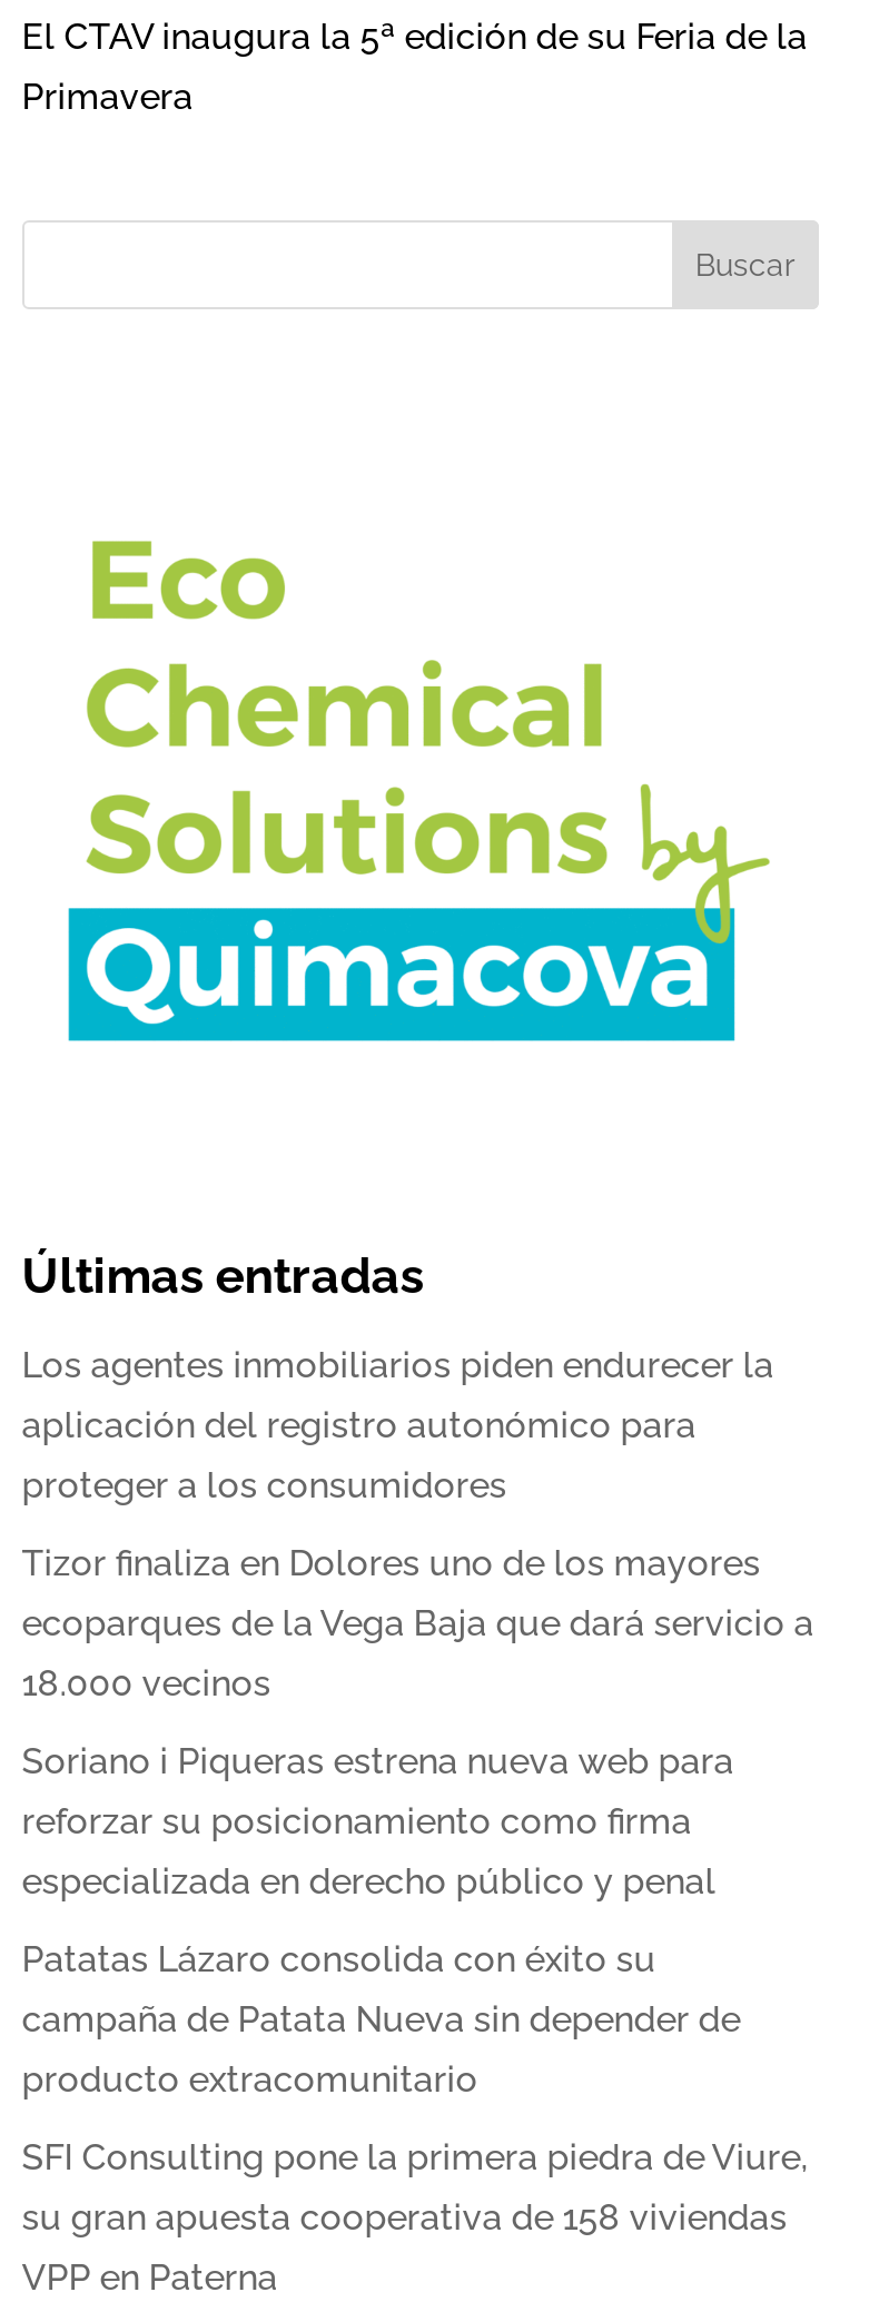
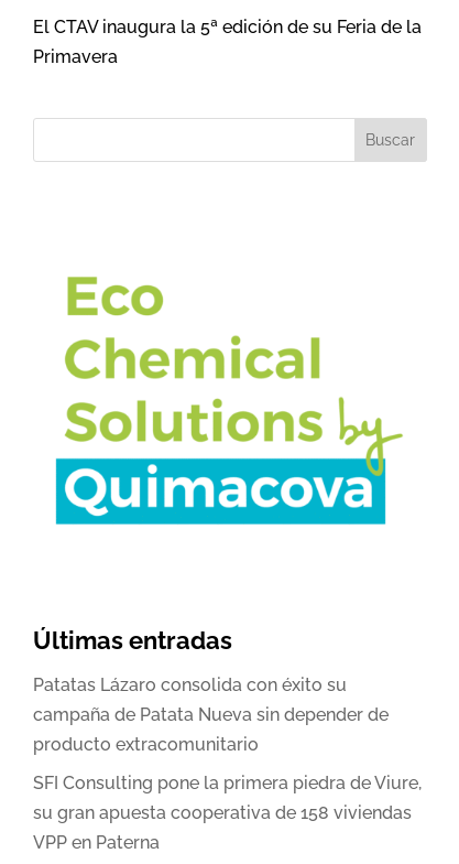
- Los agentes inmobiliarios piden endurecer la
- aplicación del registro autonómico para
- proteger a los consumidores
- Tizor finaliza en Dolores uno de los mayores
- ecoparques de la Vega Baja que dará servicio a
- 18.000 vecinos
- Soriano i Piqueras estrena nueva web para
- reforzar su posicionamiento como firma
- especializada en derecho público y penal
